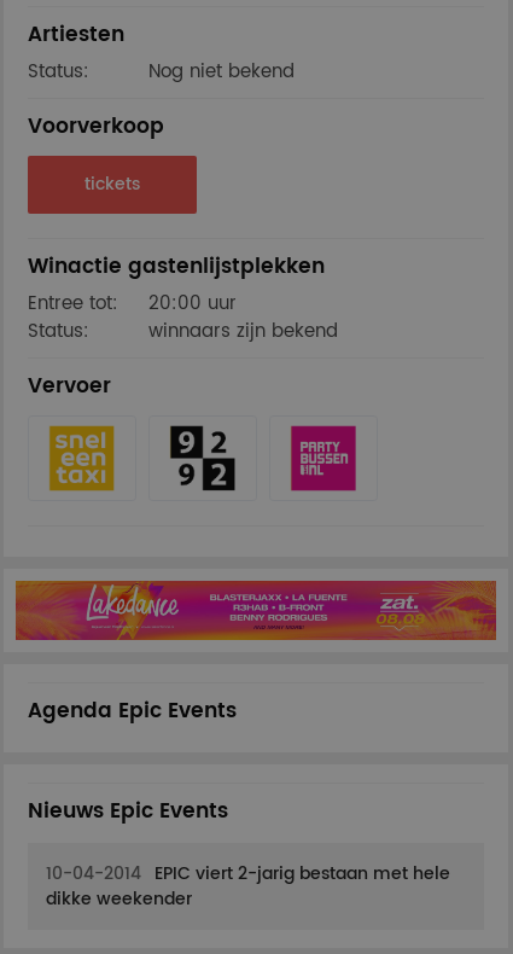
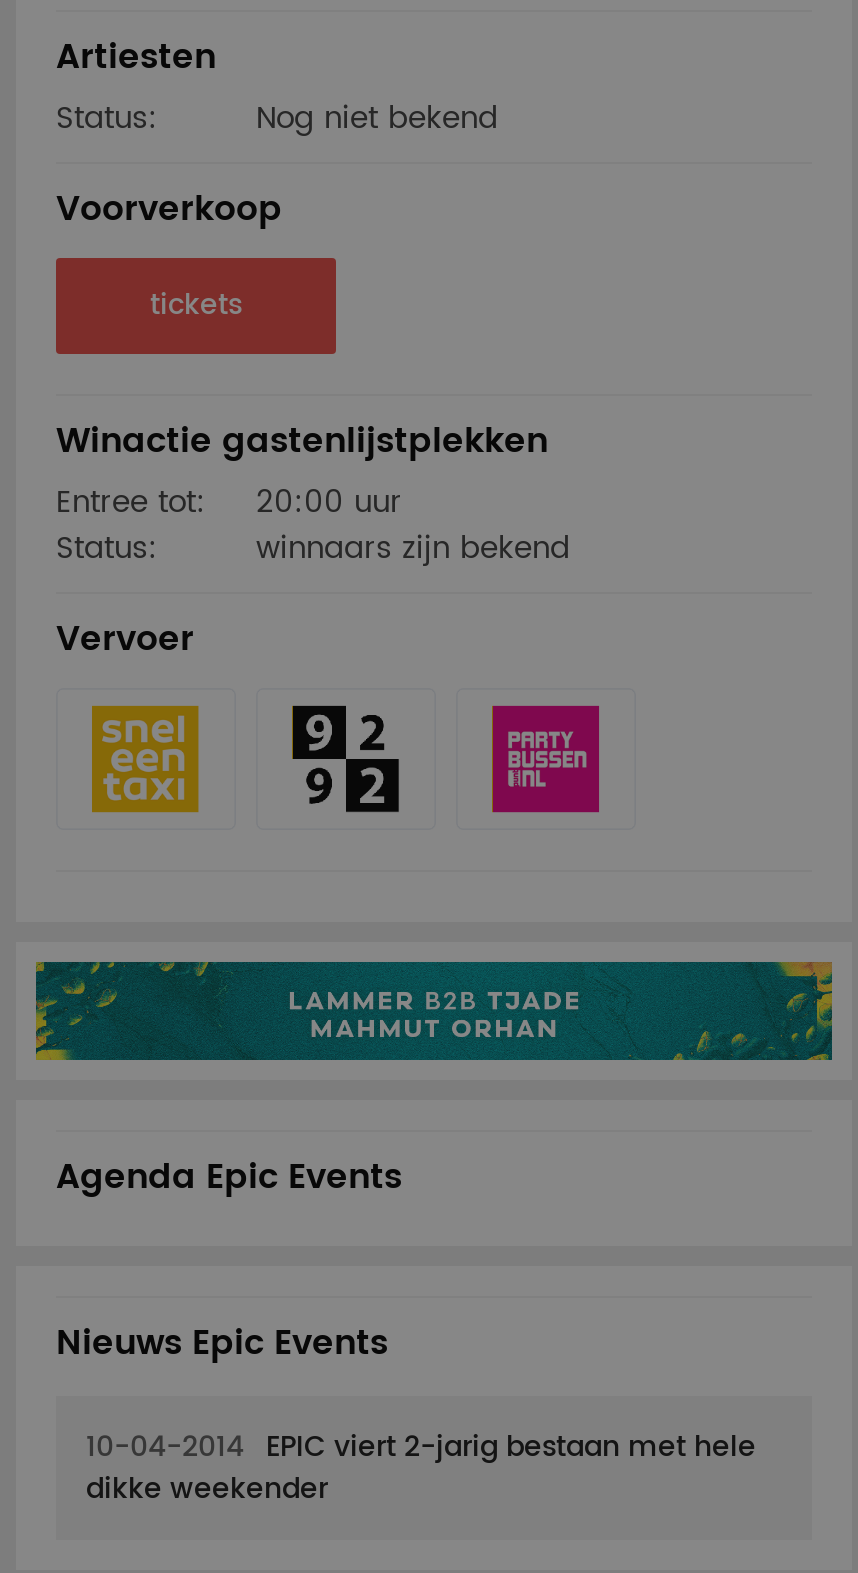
- [image]
+ [image]
